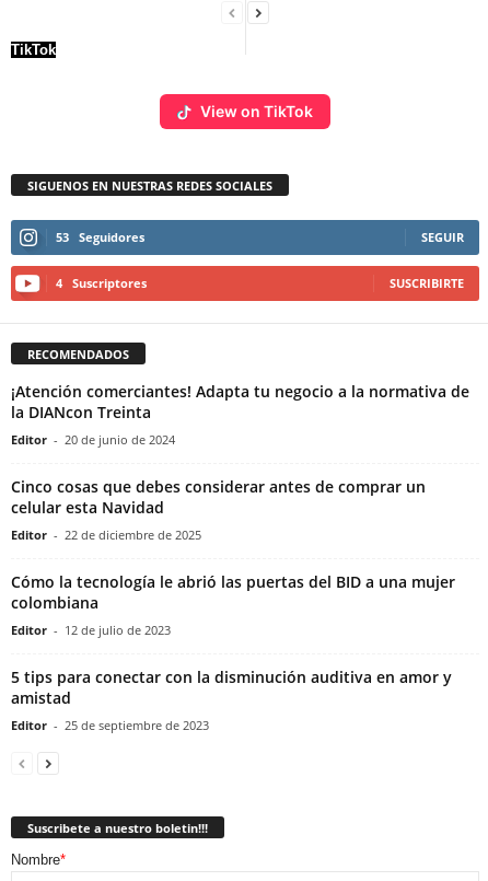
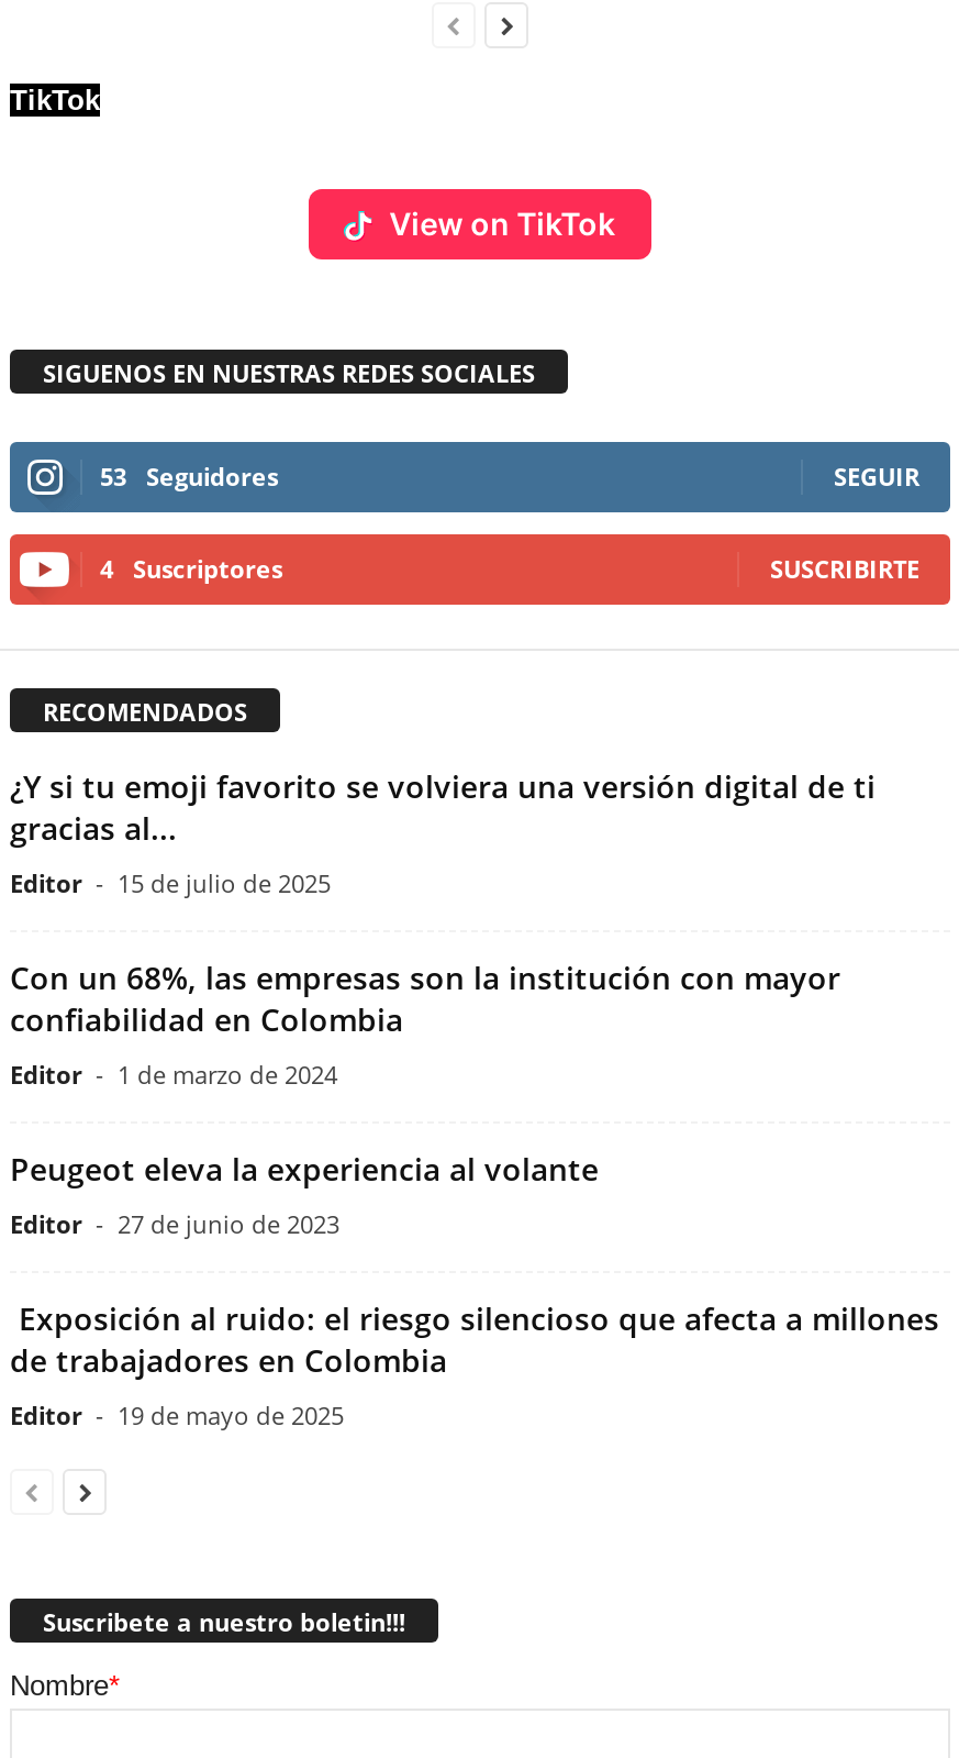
- ¡Atención comerciantes! Adapta tu negocio a la normativa de
- la DIANcon Treinta
- Editor - 20 de junio de 2024
+ ¿Y si tu emoji favorito se volviera una versión digital de ti
+ gracias al...
+ Editor - 15 de julio de 2025

- Cinco cosas que debes considerar antes de comprar un
- celular esta Navidad
- Editor - 22 de diciembre de 2025
+ Con un 68%, las empresas son la institución con mayor
+ confiabilidad en Colombia
+ Editor - 1 de marzo de 2024

- Cómo la tecnología le abrió las puertas del BID a una mujer
- colombiana
- Editor - 12 de julio de 2023
+ Peugeot eleva la experiencia al volante
+ Editor - 27 de junio de 2023

- 5 tips para conectar con la disminución auditiva en amor y
- amistad
- Editor - 25 de septiembre de 2023
+ Exposición al ruido: el riesgo silencioso que afecta a millones
+ de trabajadores en Colombia
+ Editor - 19 de mayo de 2025
